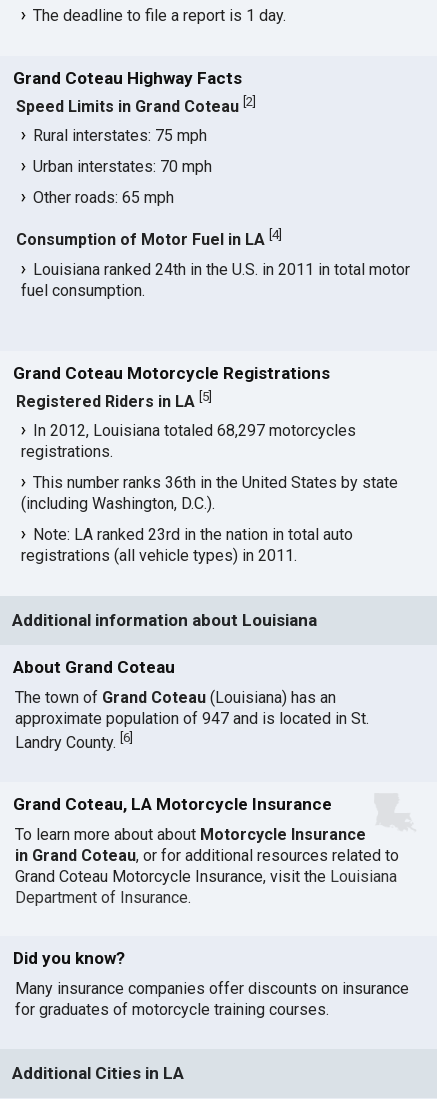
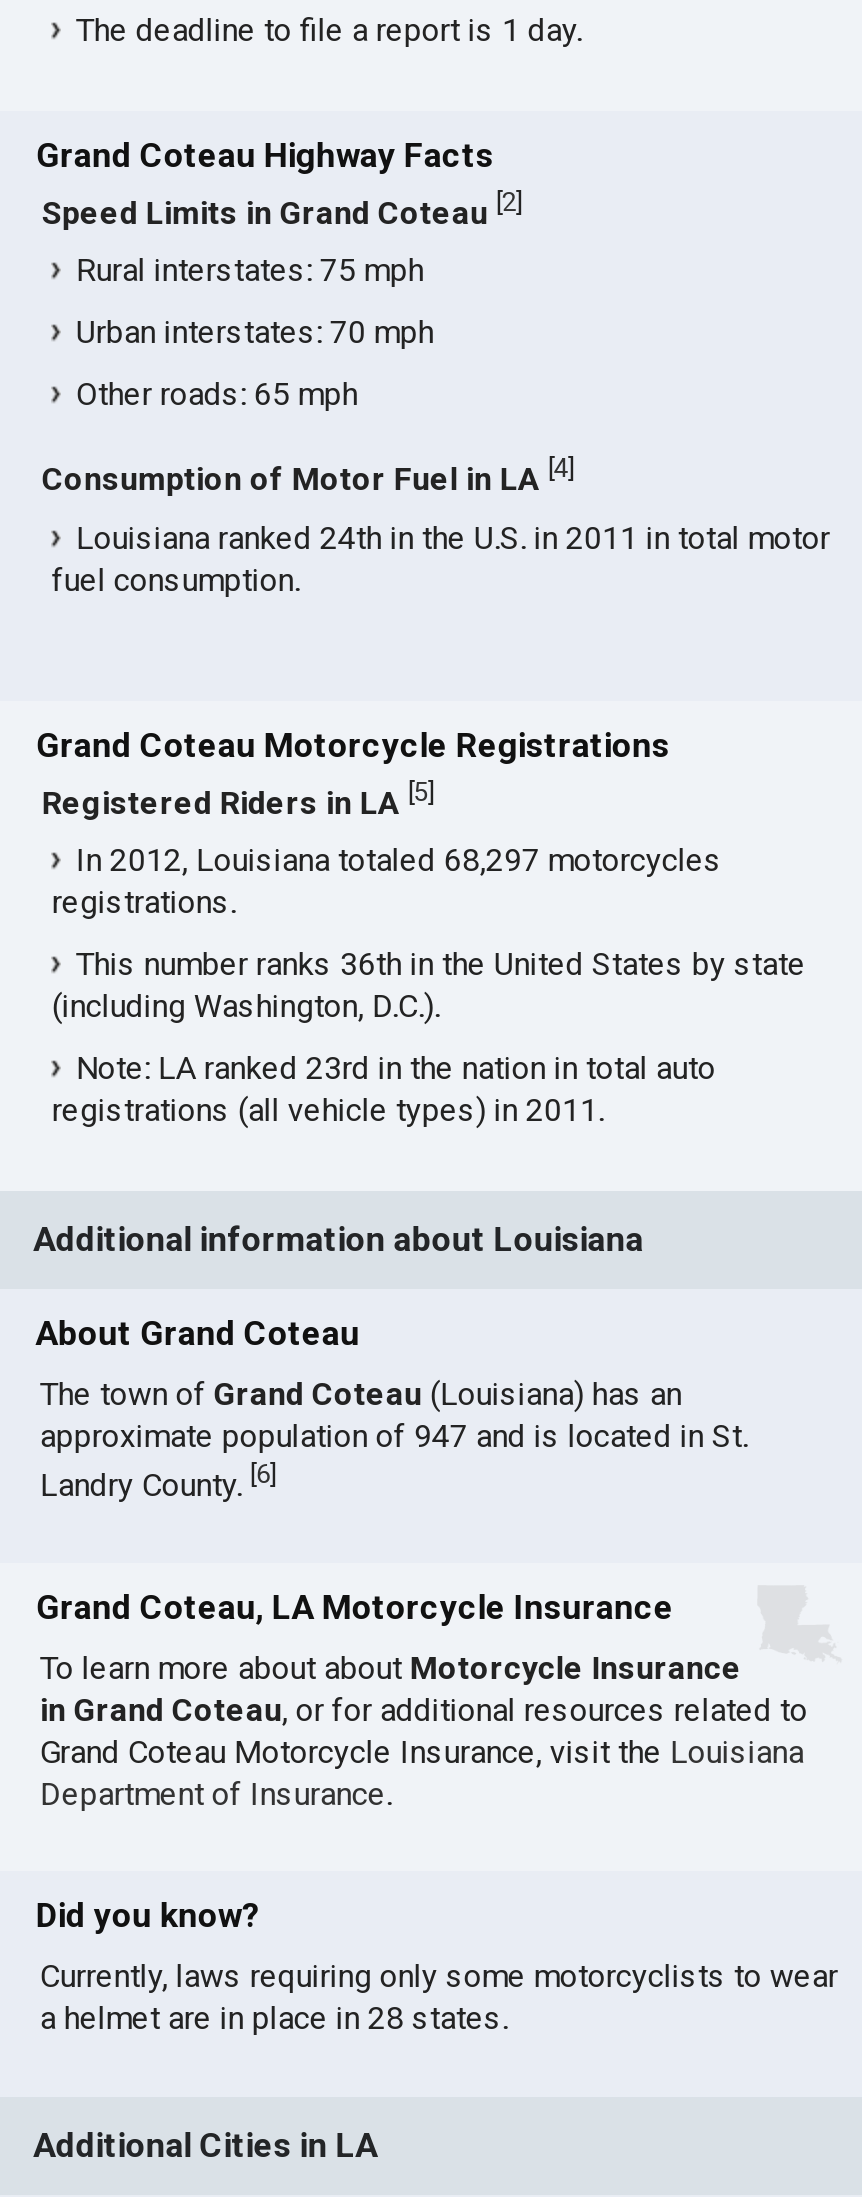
- Many insurance companies offer discounts on insurance
- for graduates of motorcycle training courses.
+ Currently, laws requiring only some motorcyclists to wear
+ a helmet are in place in 28 states.
